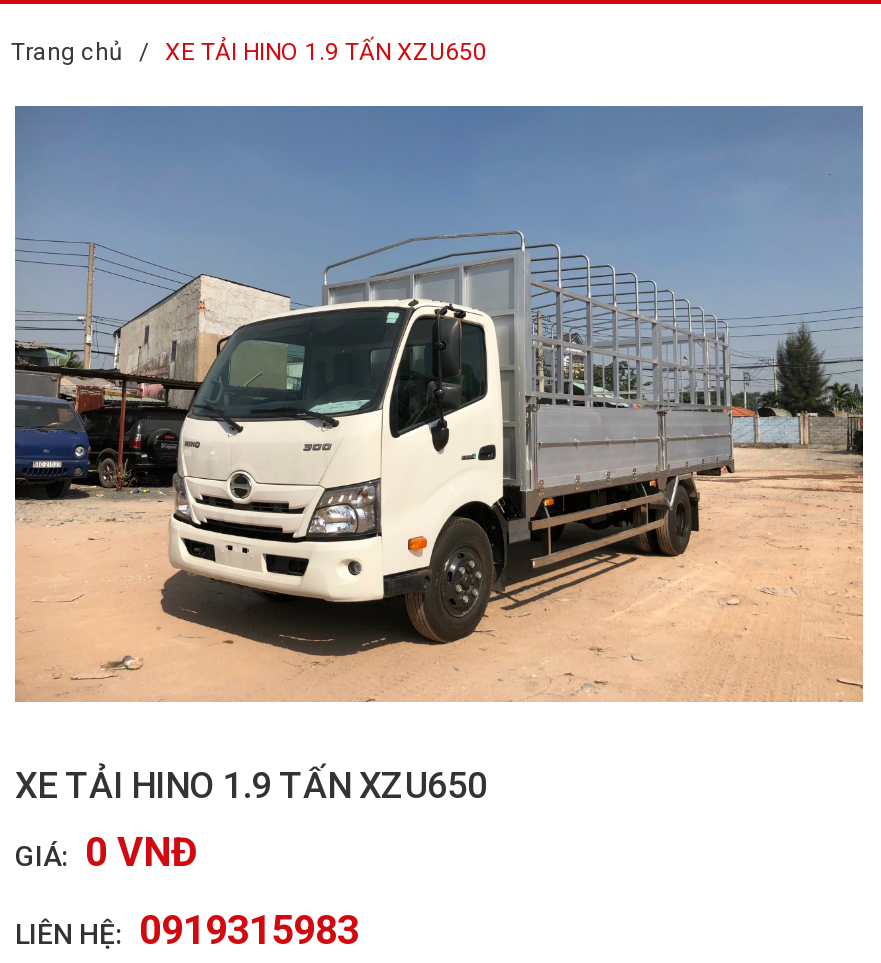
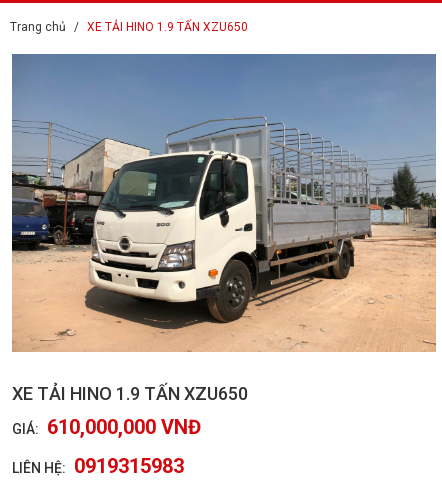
- GIÁ: 0 VNĐ
+ GIÁ: 610,000,000 VNĐ
